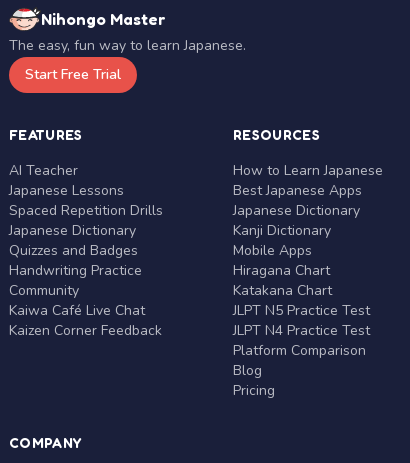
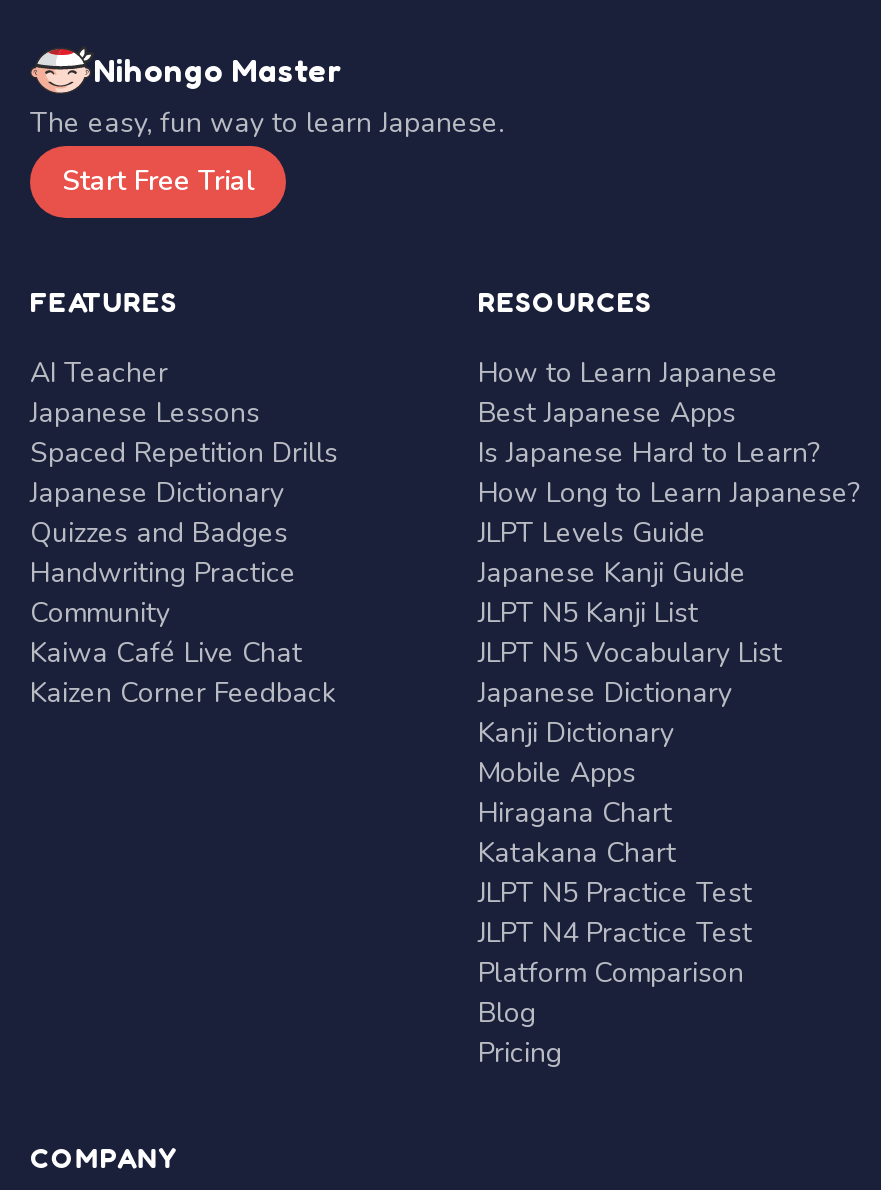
+ Is Japanese Hard to Learn?
+ How Long to Learn Japanese?
+ JLPT Levels Guide
+ Japanese Kanji Guide
+ JLPT N5 Kanji List
+ JLPT N5 Vocabulary List
